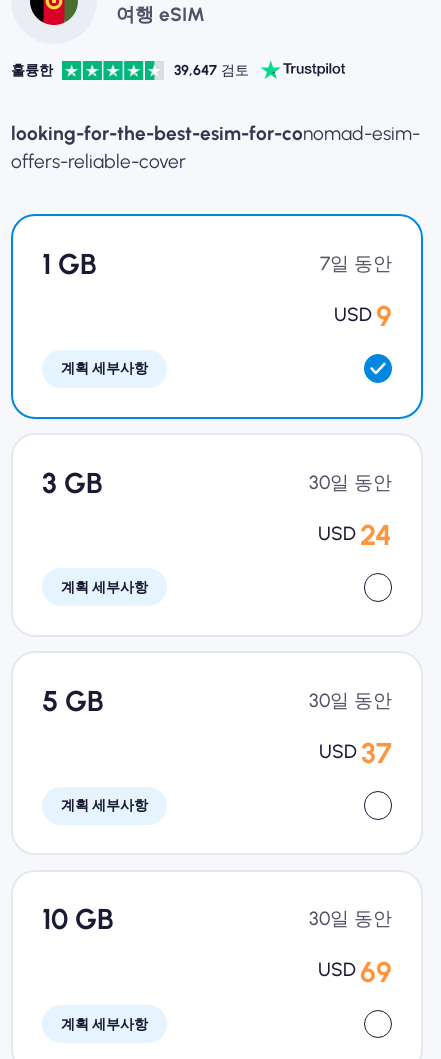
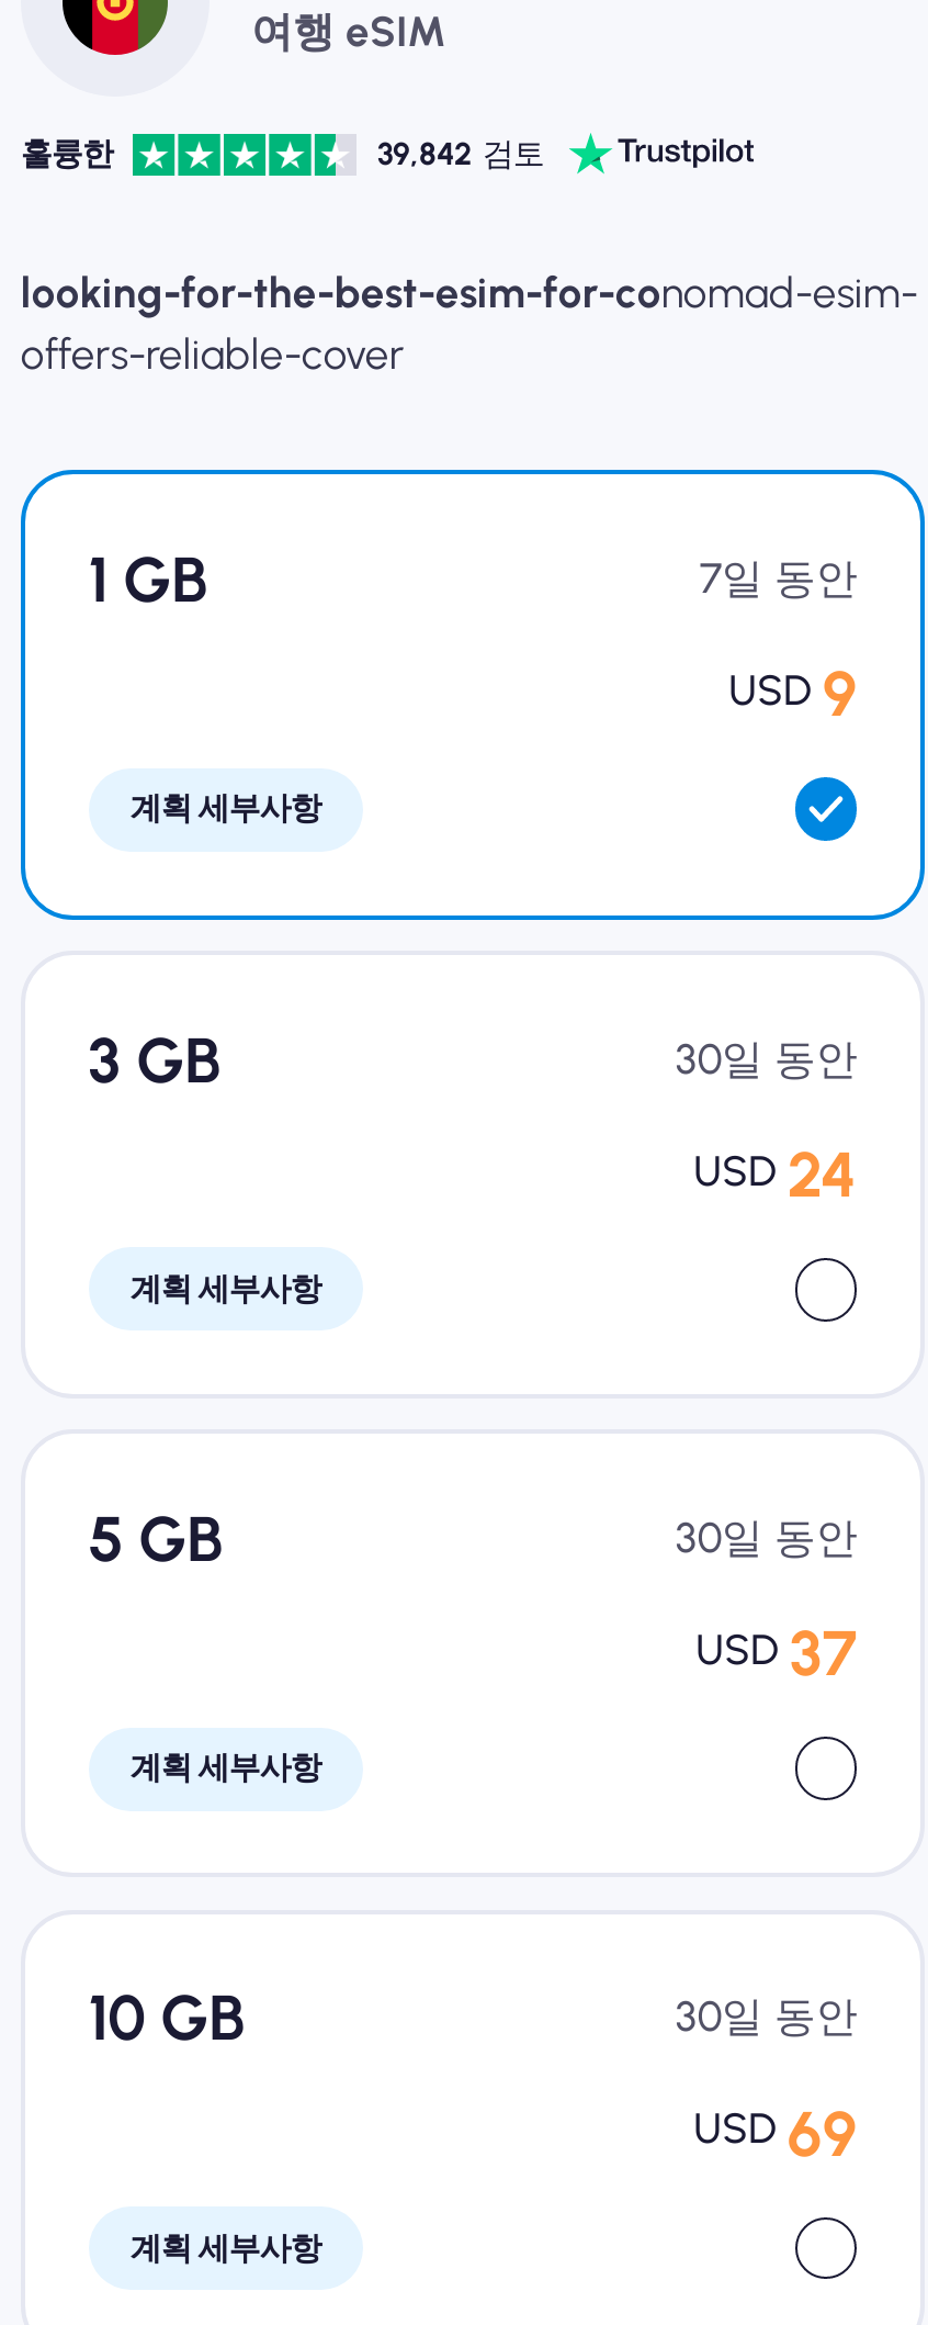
- 39,647 검토
+ 39,842 검토
